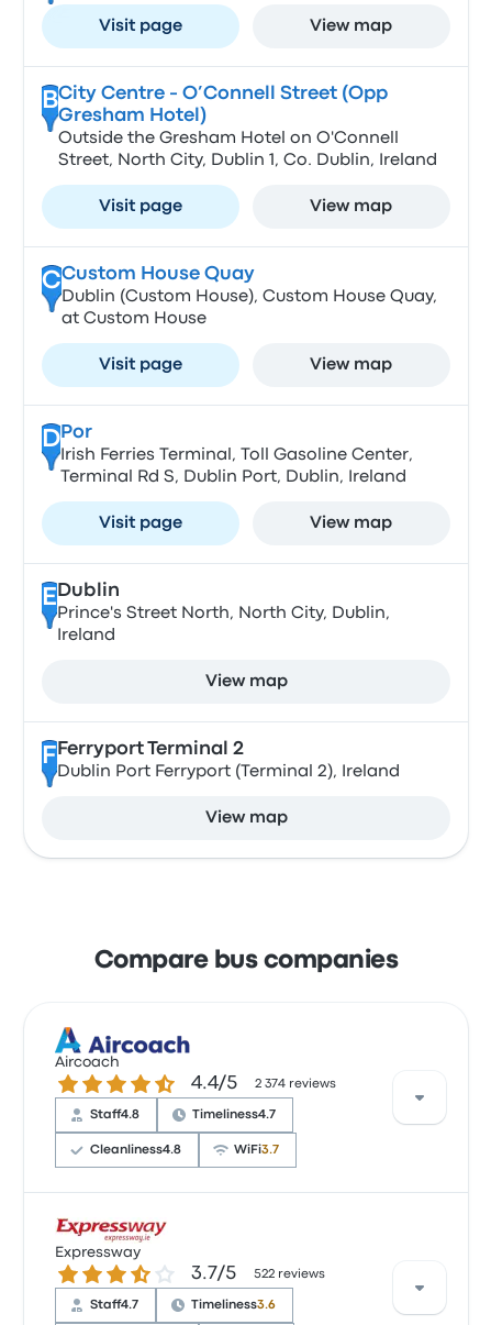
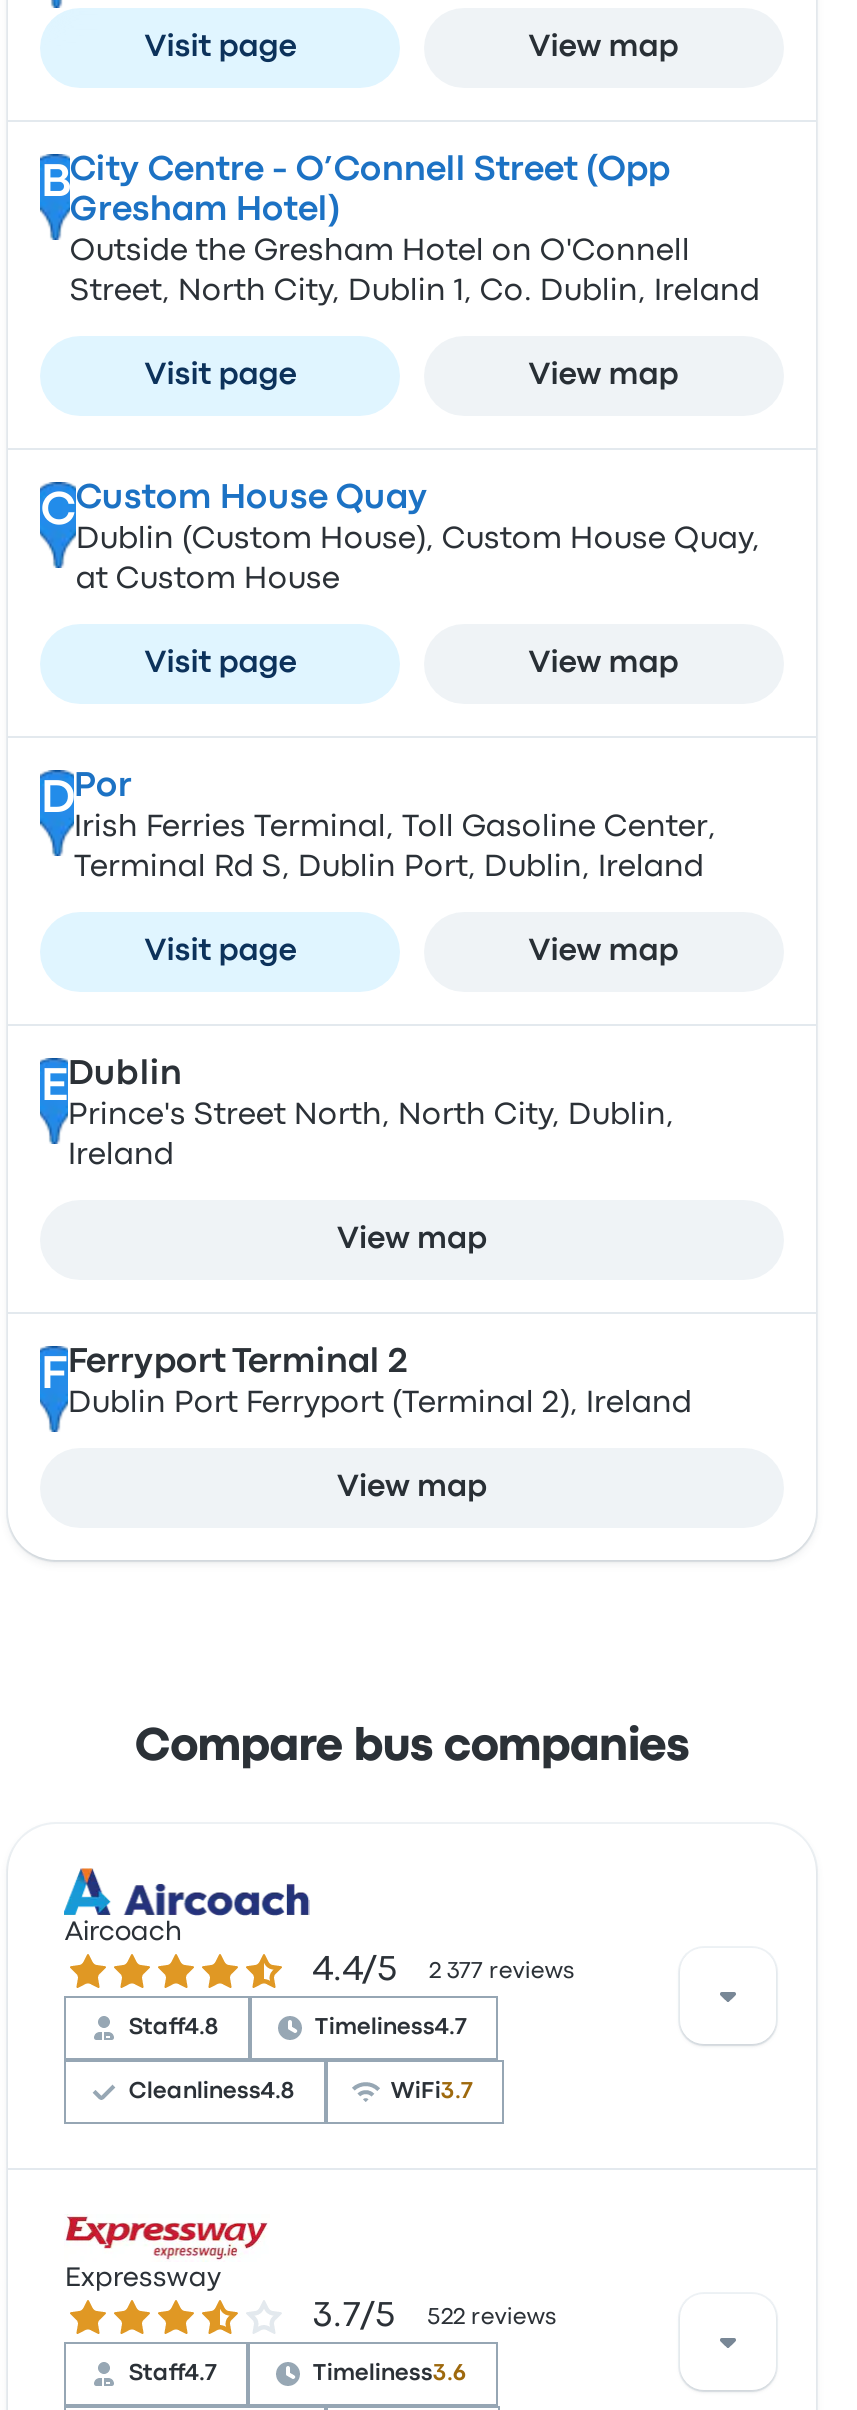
- 2 374 reviews
+ 2 377 reviews
